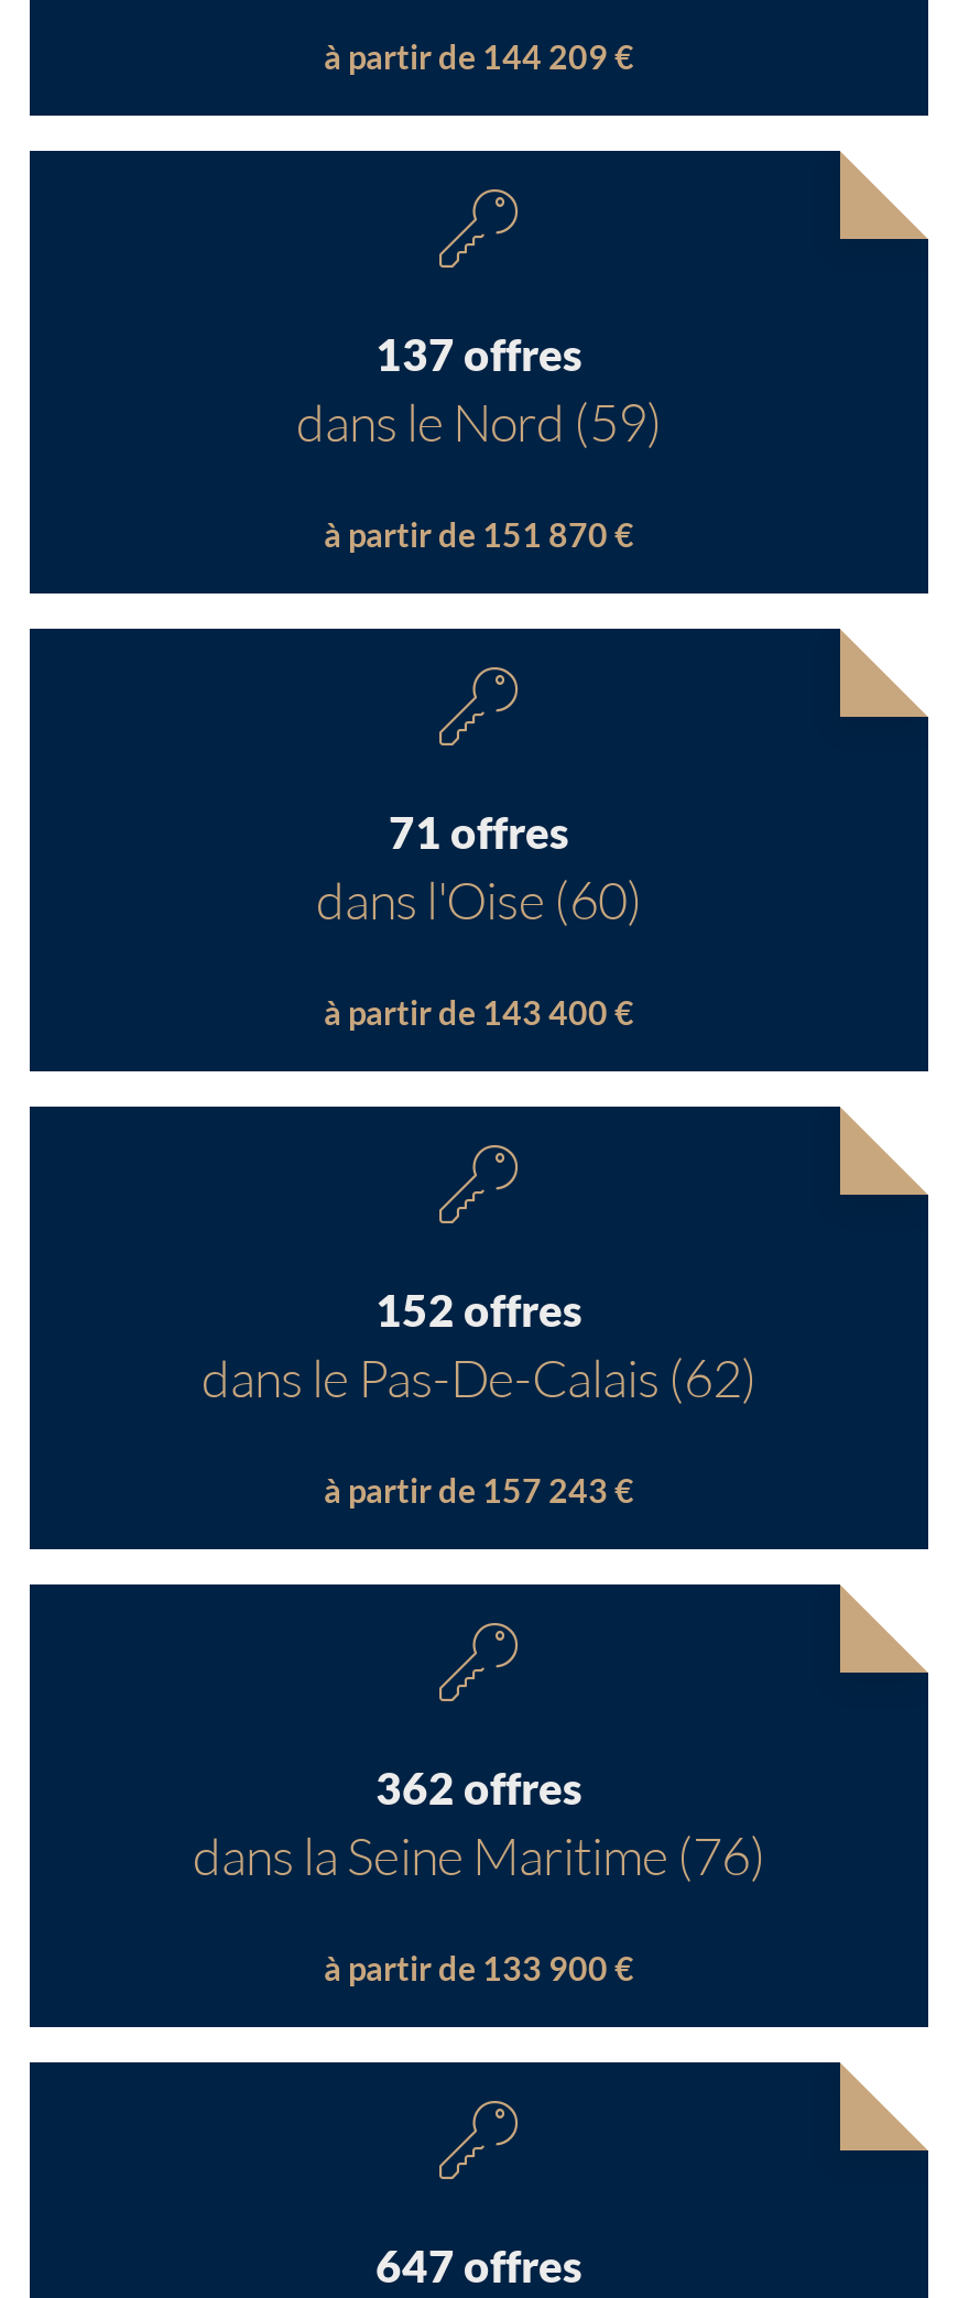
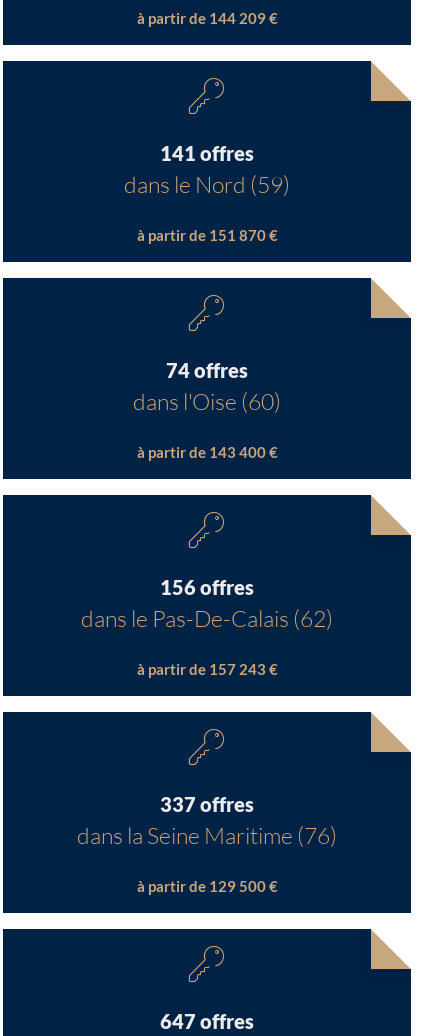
- 137 offres
+ 141 offres

- 71 offres
+ 74 offres

- 152 offres
+ 156 offres

- 362 offres
+ 337 offres

- à partir de 133 900 €
+ à partir de 129 500 €
